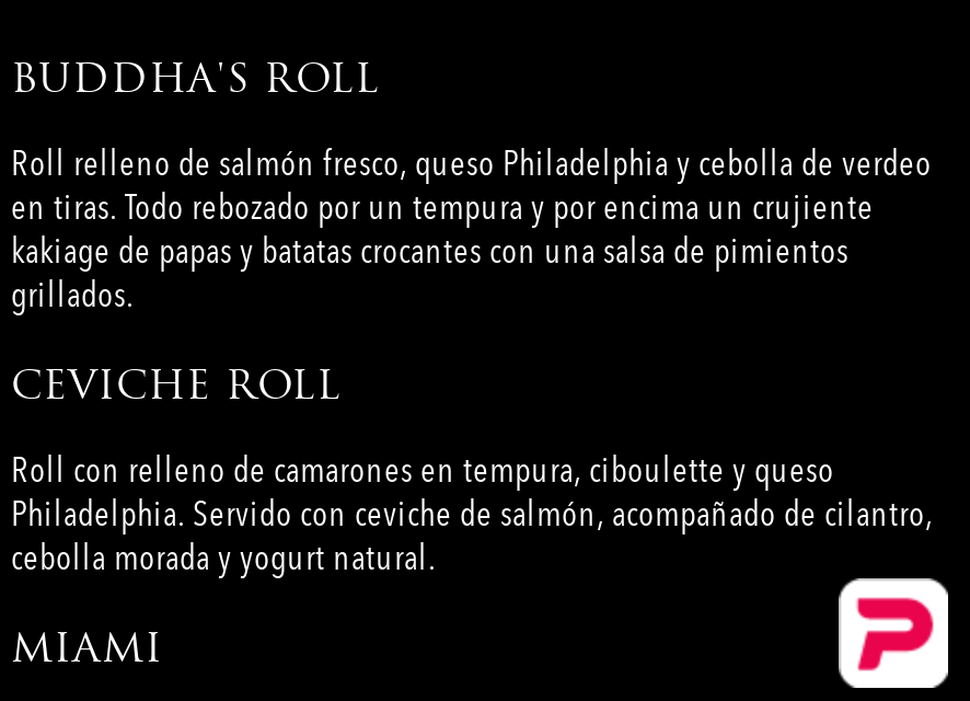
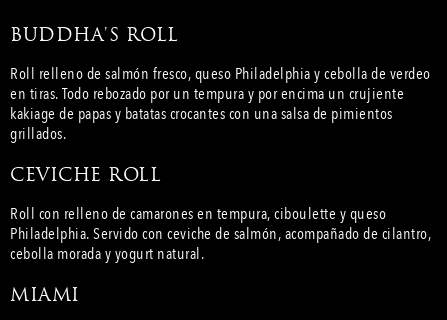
- [image]
